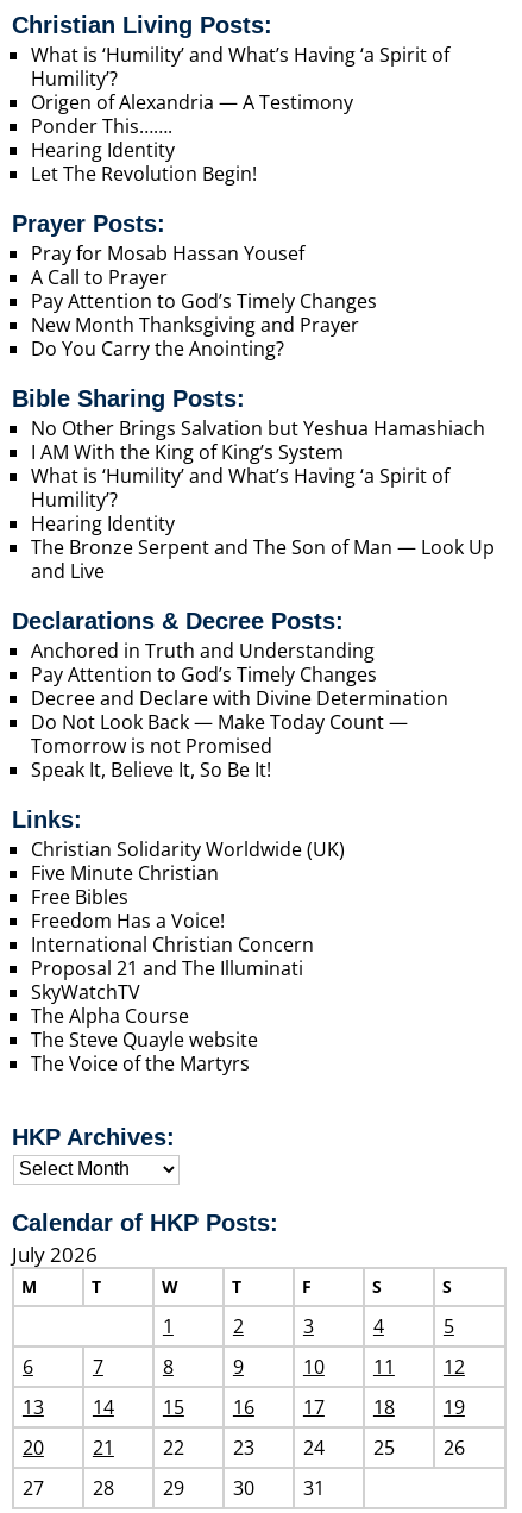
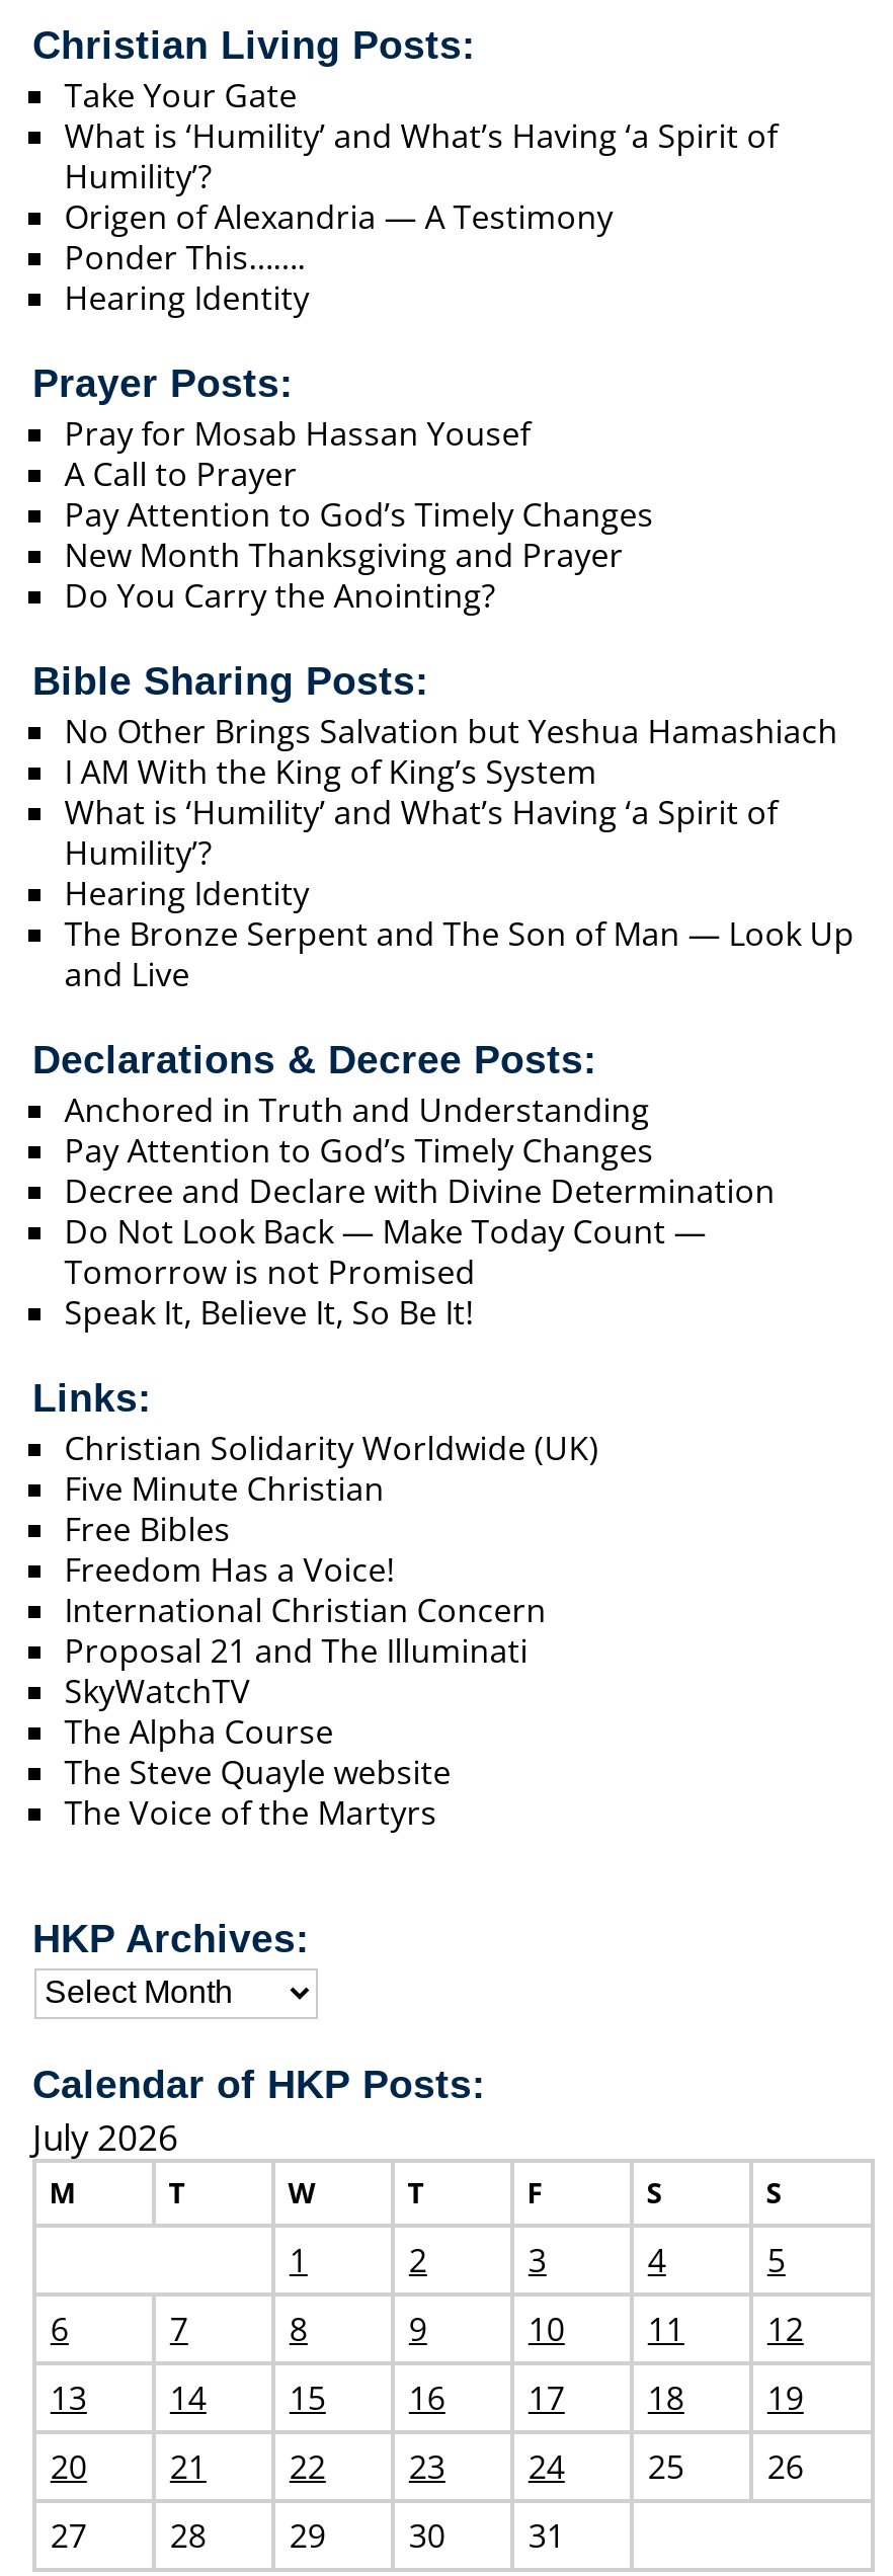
+ Take Your Gate

moved down: What is ‘Humility’ and What’s Having ‘a Spirit of | Humility’? | Origen of Alexandria — A Testimony | Ponder This……. | Hearing Identity

- Let The Revolution Begin!
